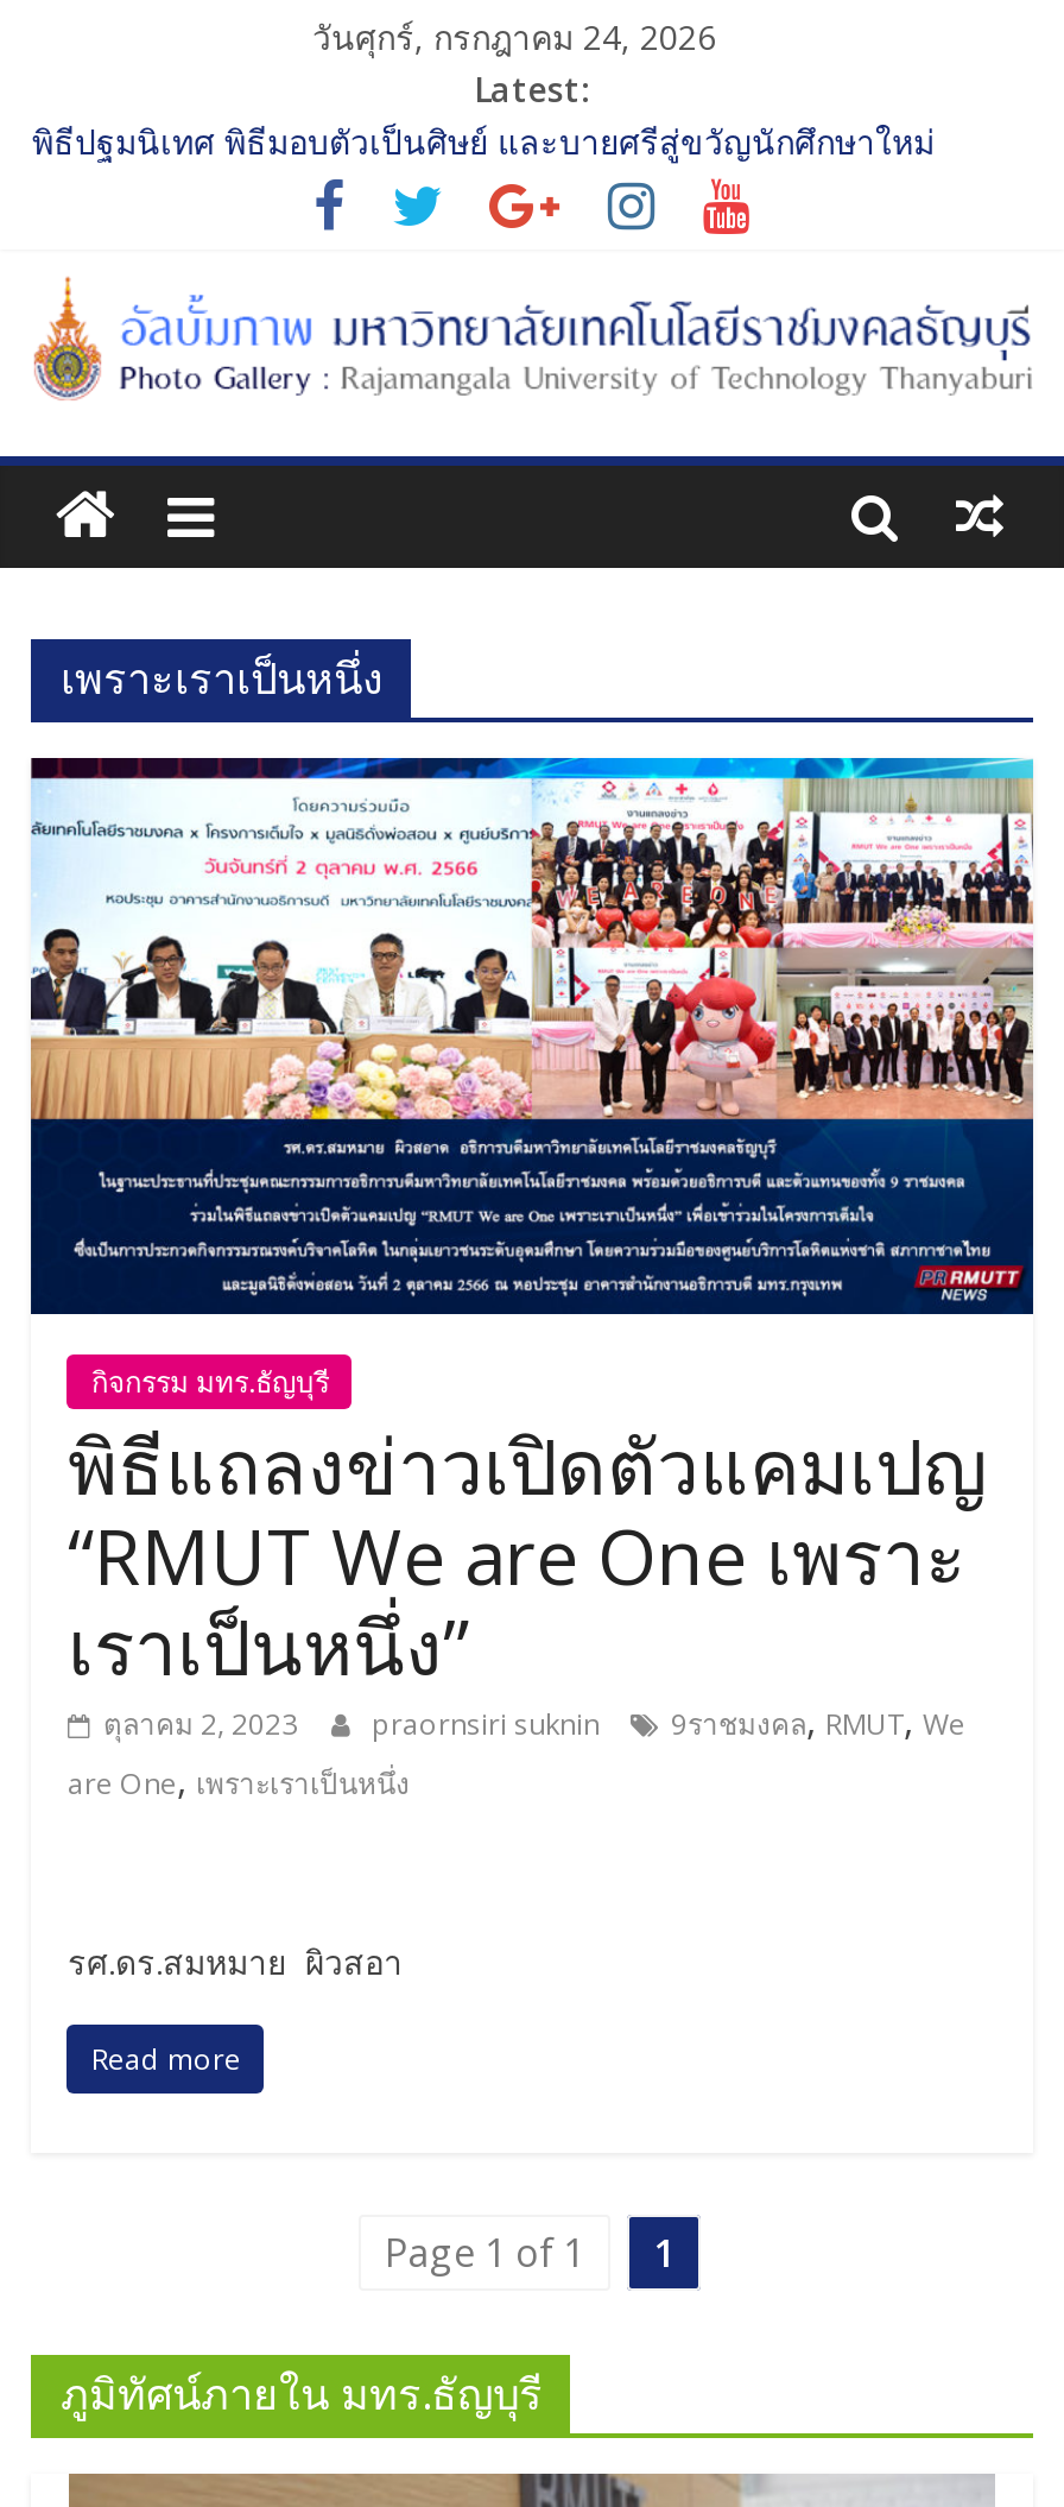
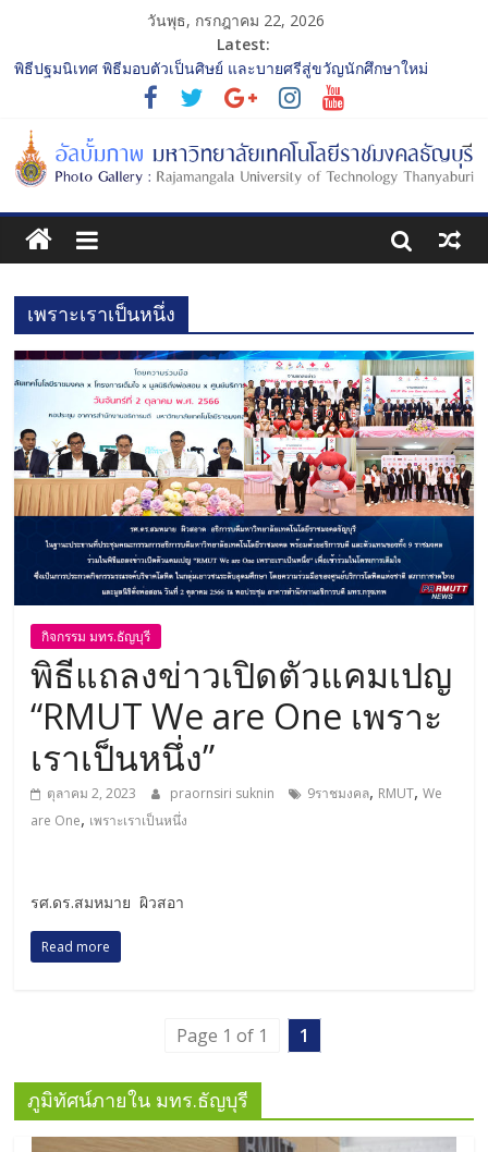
- วันศุกร์, กรกฎาคม 24, 2026
+ วันพุธ, กรกฎาคม 22, 2026
